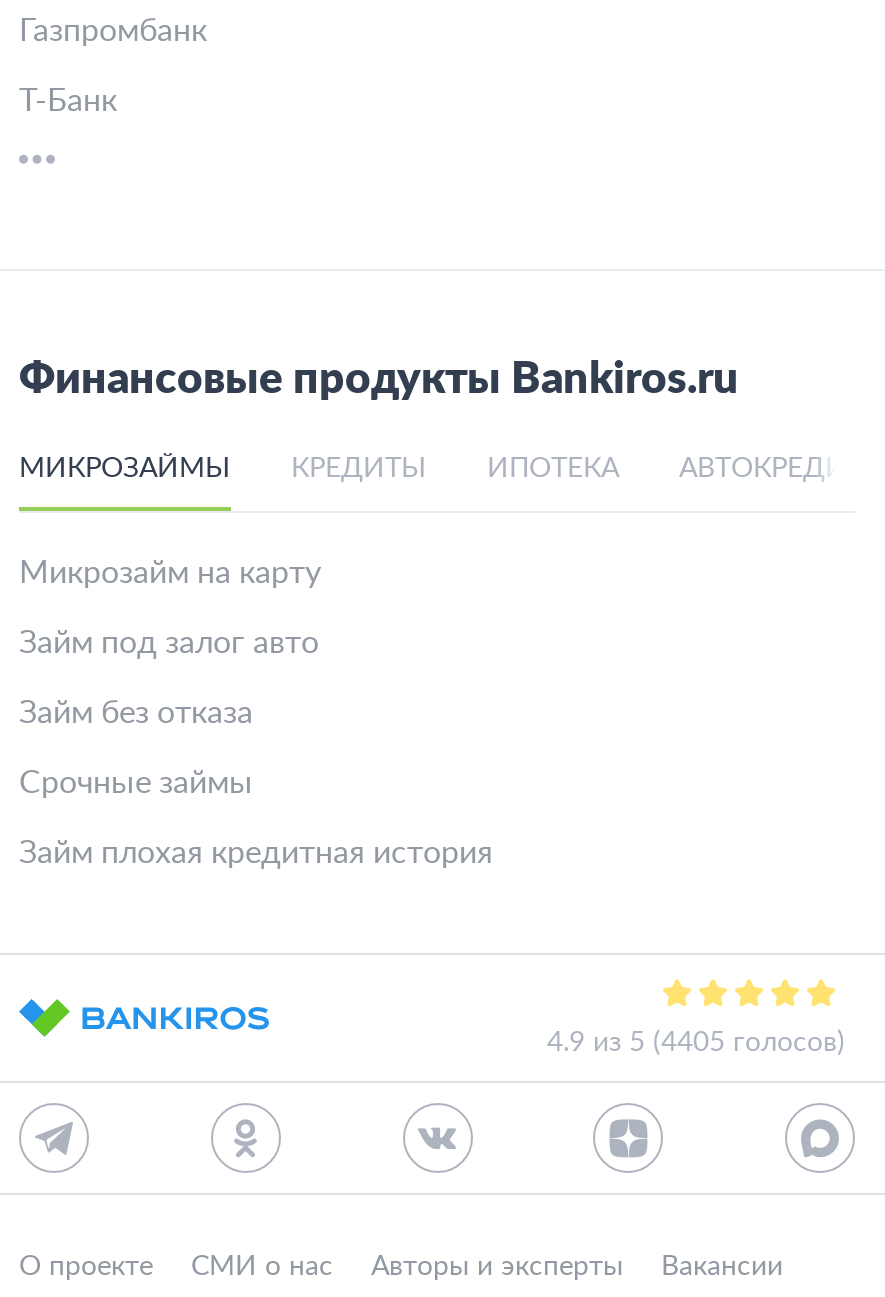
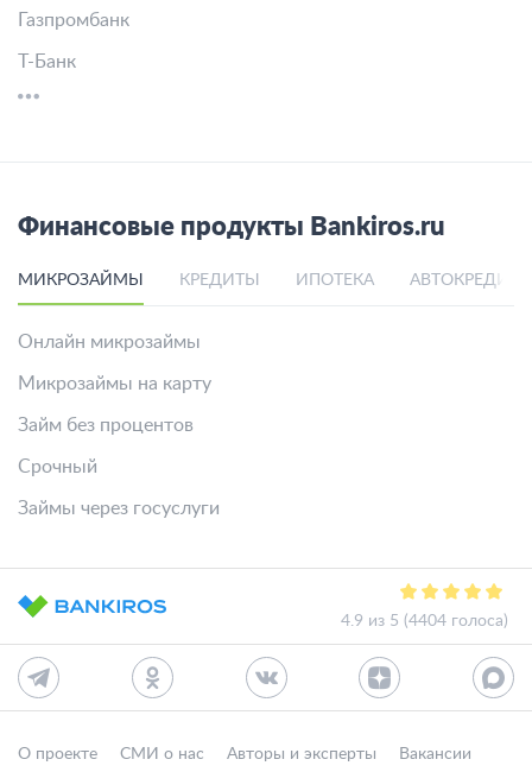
- Микрозайм на карту
+ Онлайн микрозаймы

- Займ под залог авто
+ Микрозаймы на карту

- Займ без отказа
+ Займ без процентов

- Срочные займы
+ Срочный

- Займ плохая кредитная история
+ Займы через госуслуги

- 4.9 из 5 (4405 голосов)
+ 4.9 из 5 (4404 голоса)
